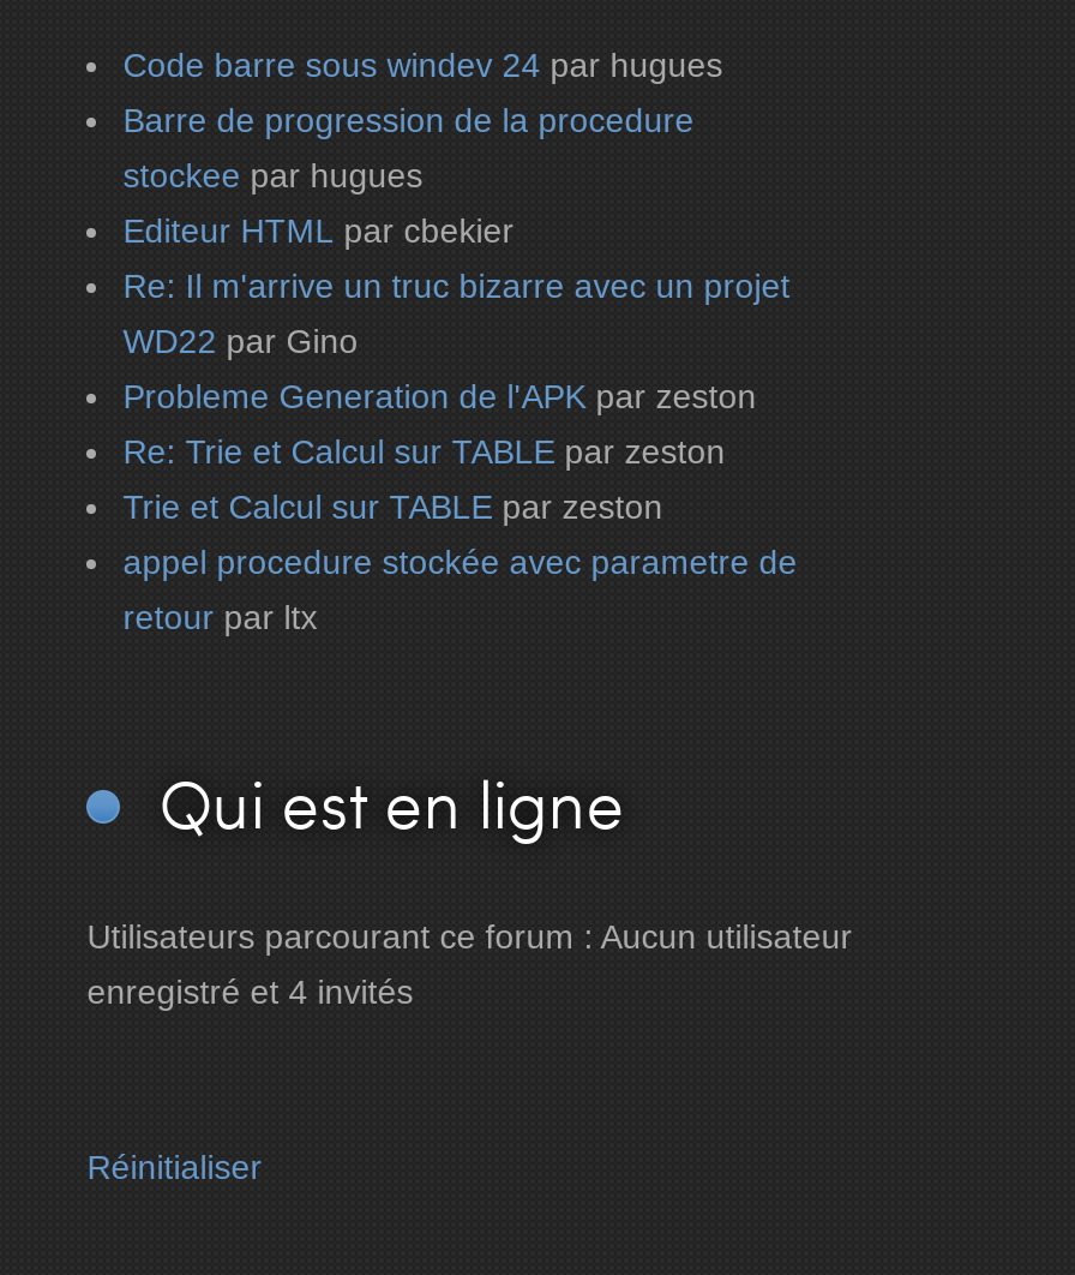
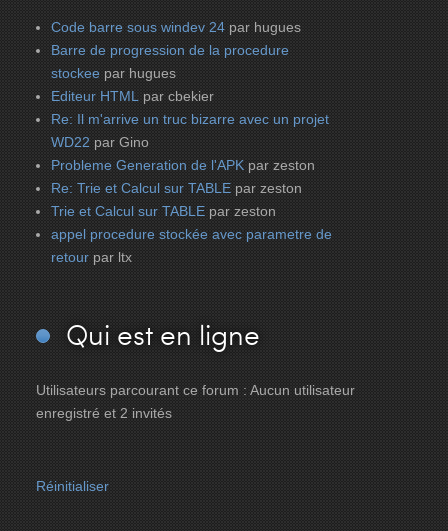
- enregistré et 4 invités
+ enregistré et 2 invités
